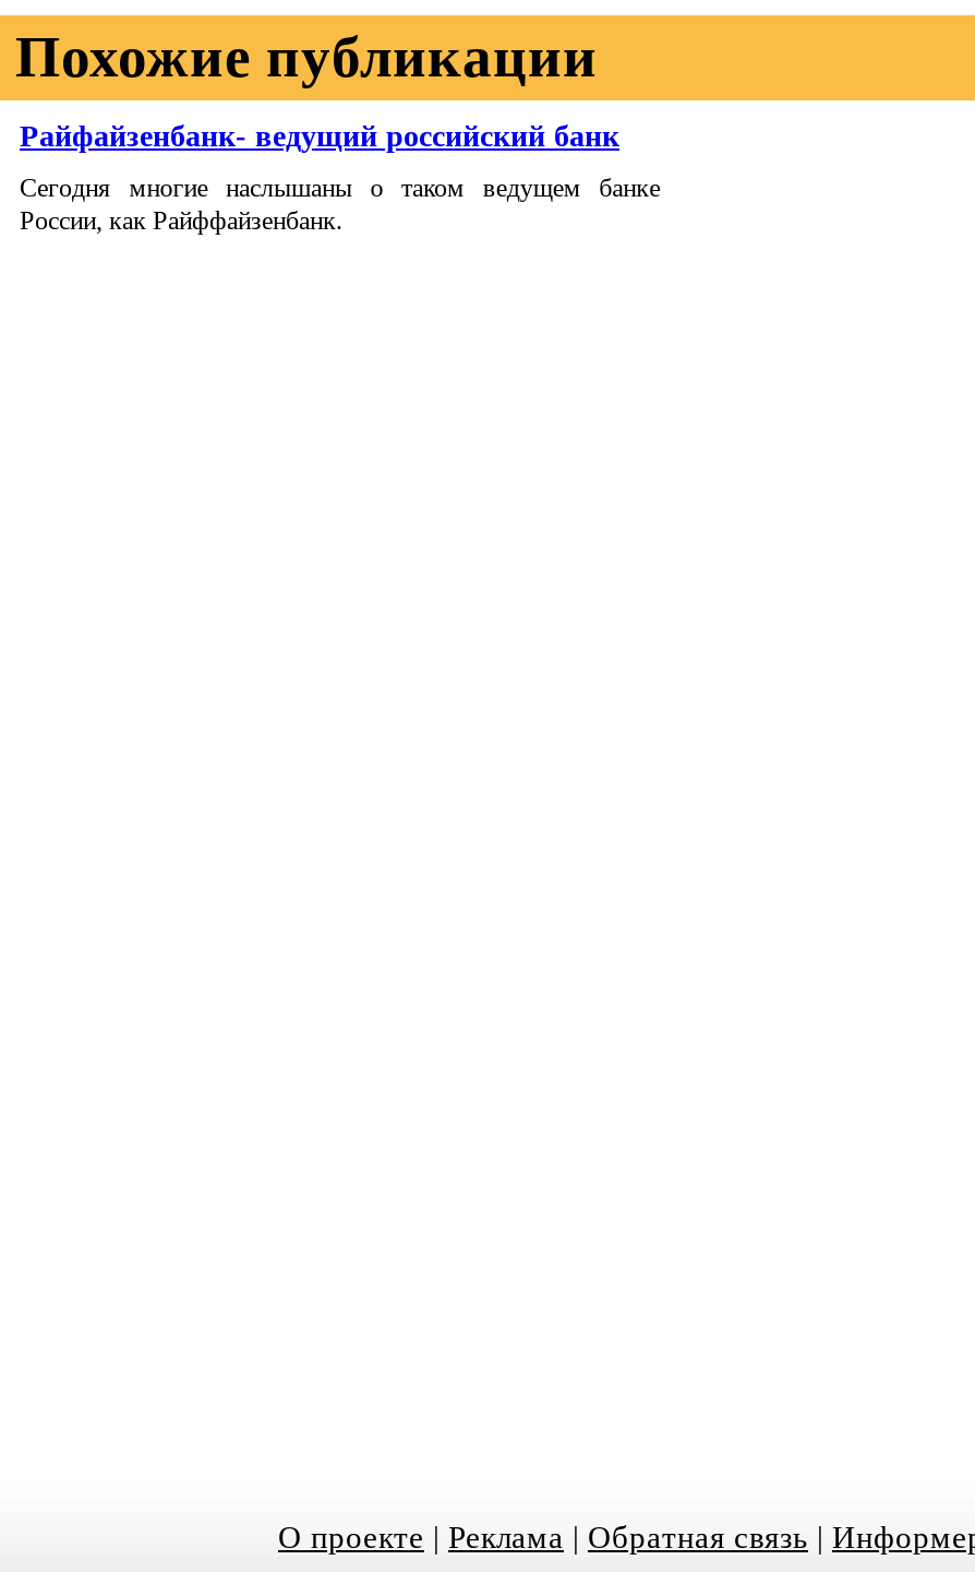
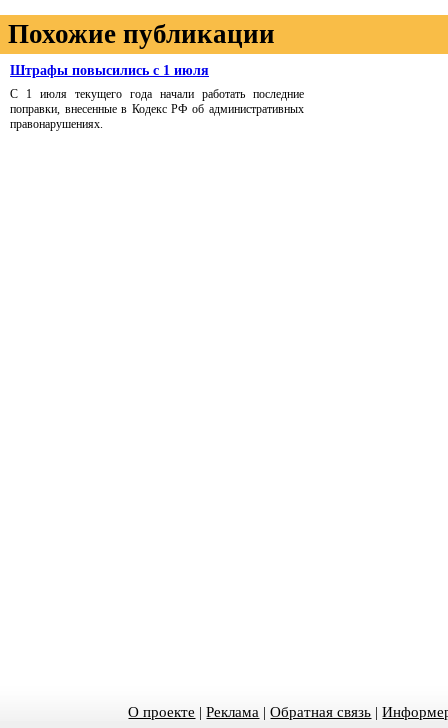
- Райфайзенбанк- ведущий российский банк
+ Штрафы повысились с 1 июля

- Сегодня многие наслышаны о таком ведущем банке
- России, как Райффайзенбанк.
+ С 1 июля текущего года начали работать последние
+ поправки, внесенные в Кодекс РФ об административных
+ правонарушениях.
